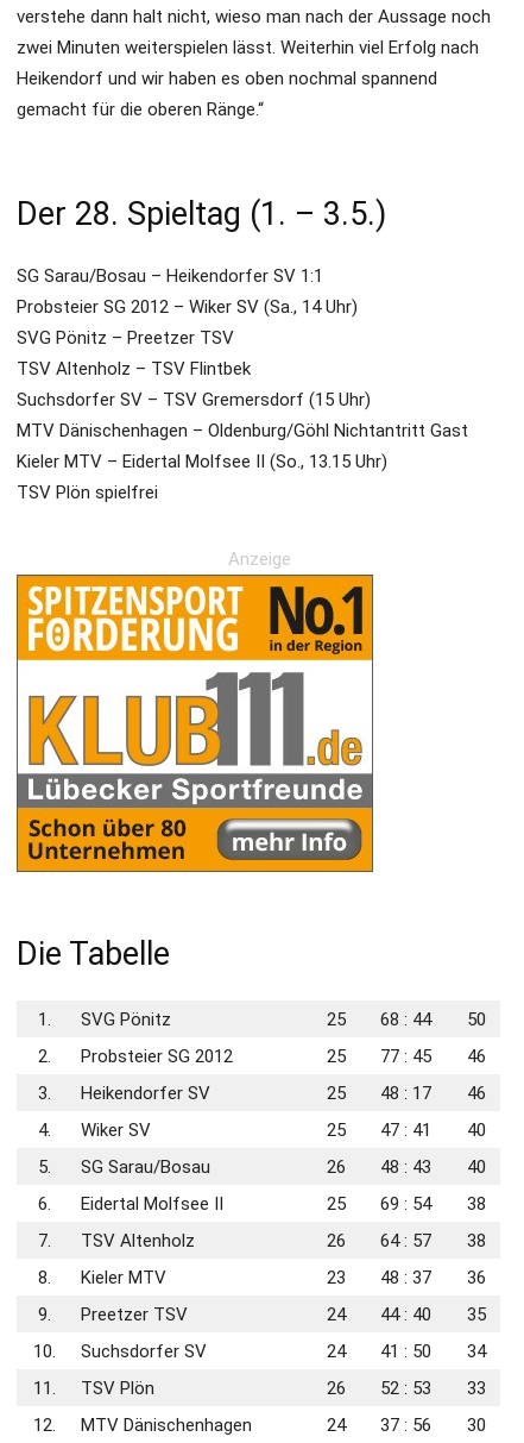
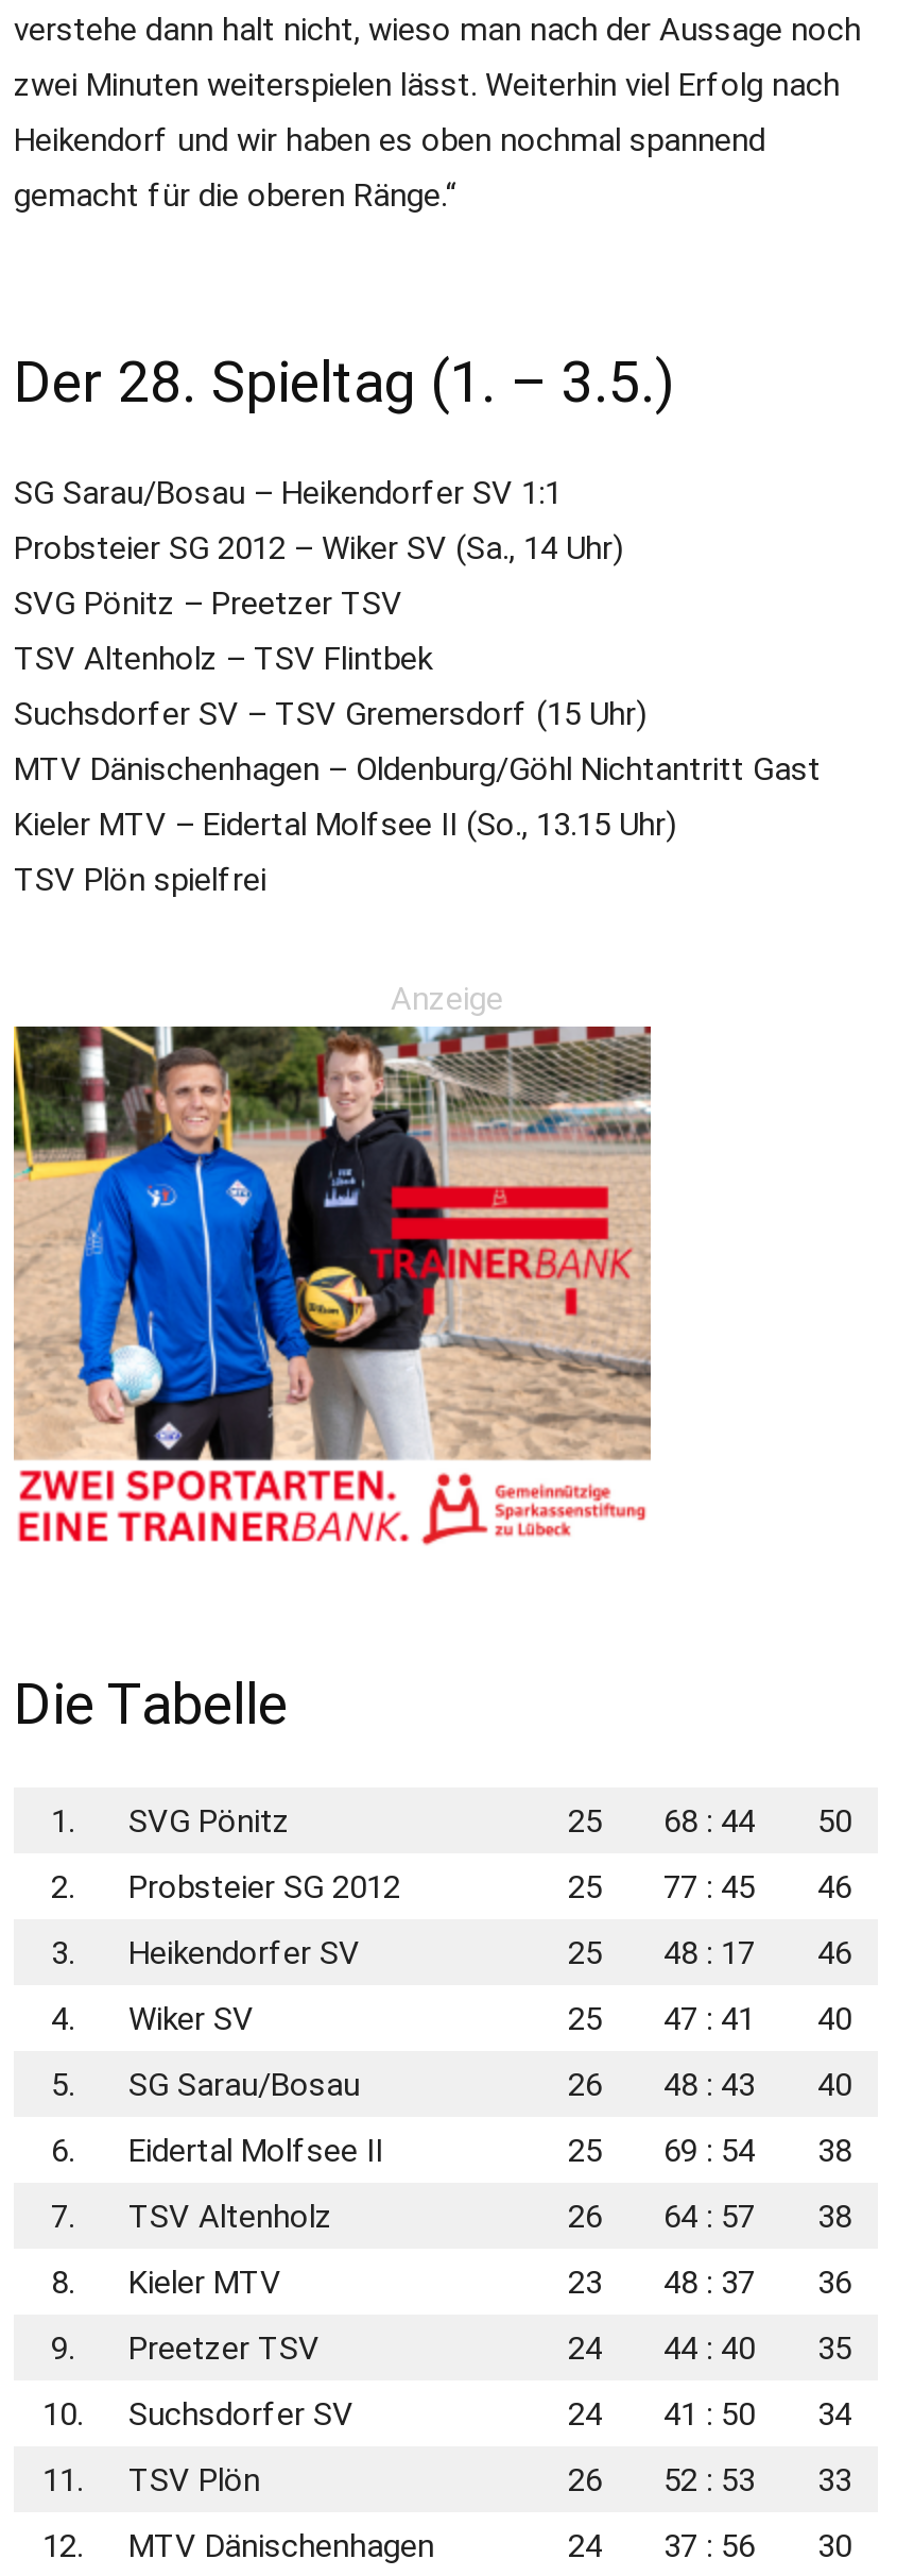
- [image]
+ [image]
